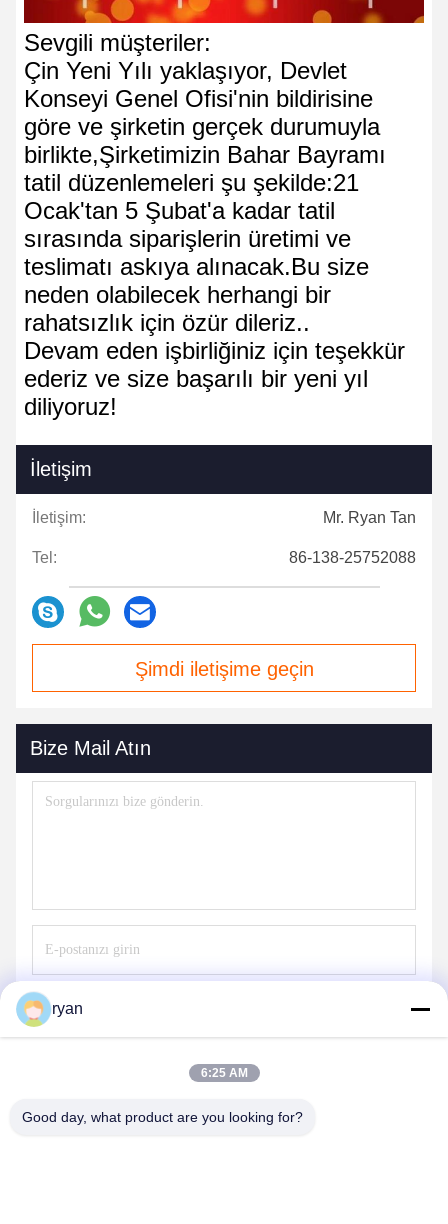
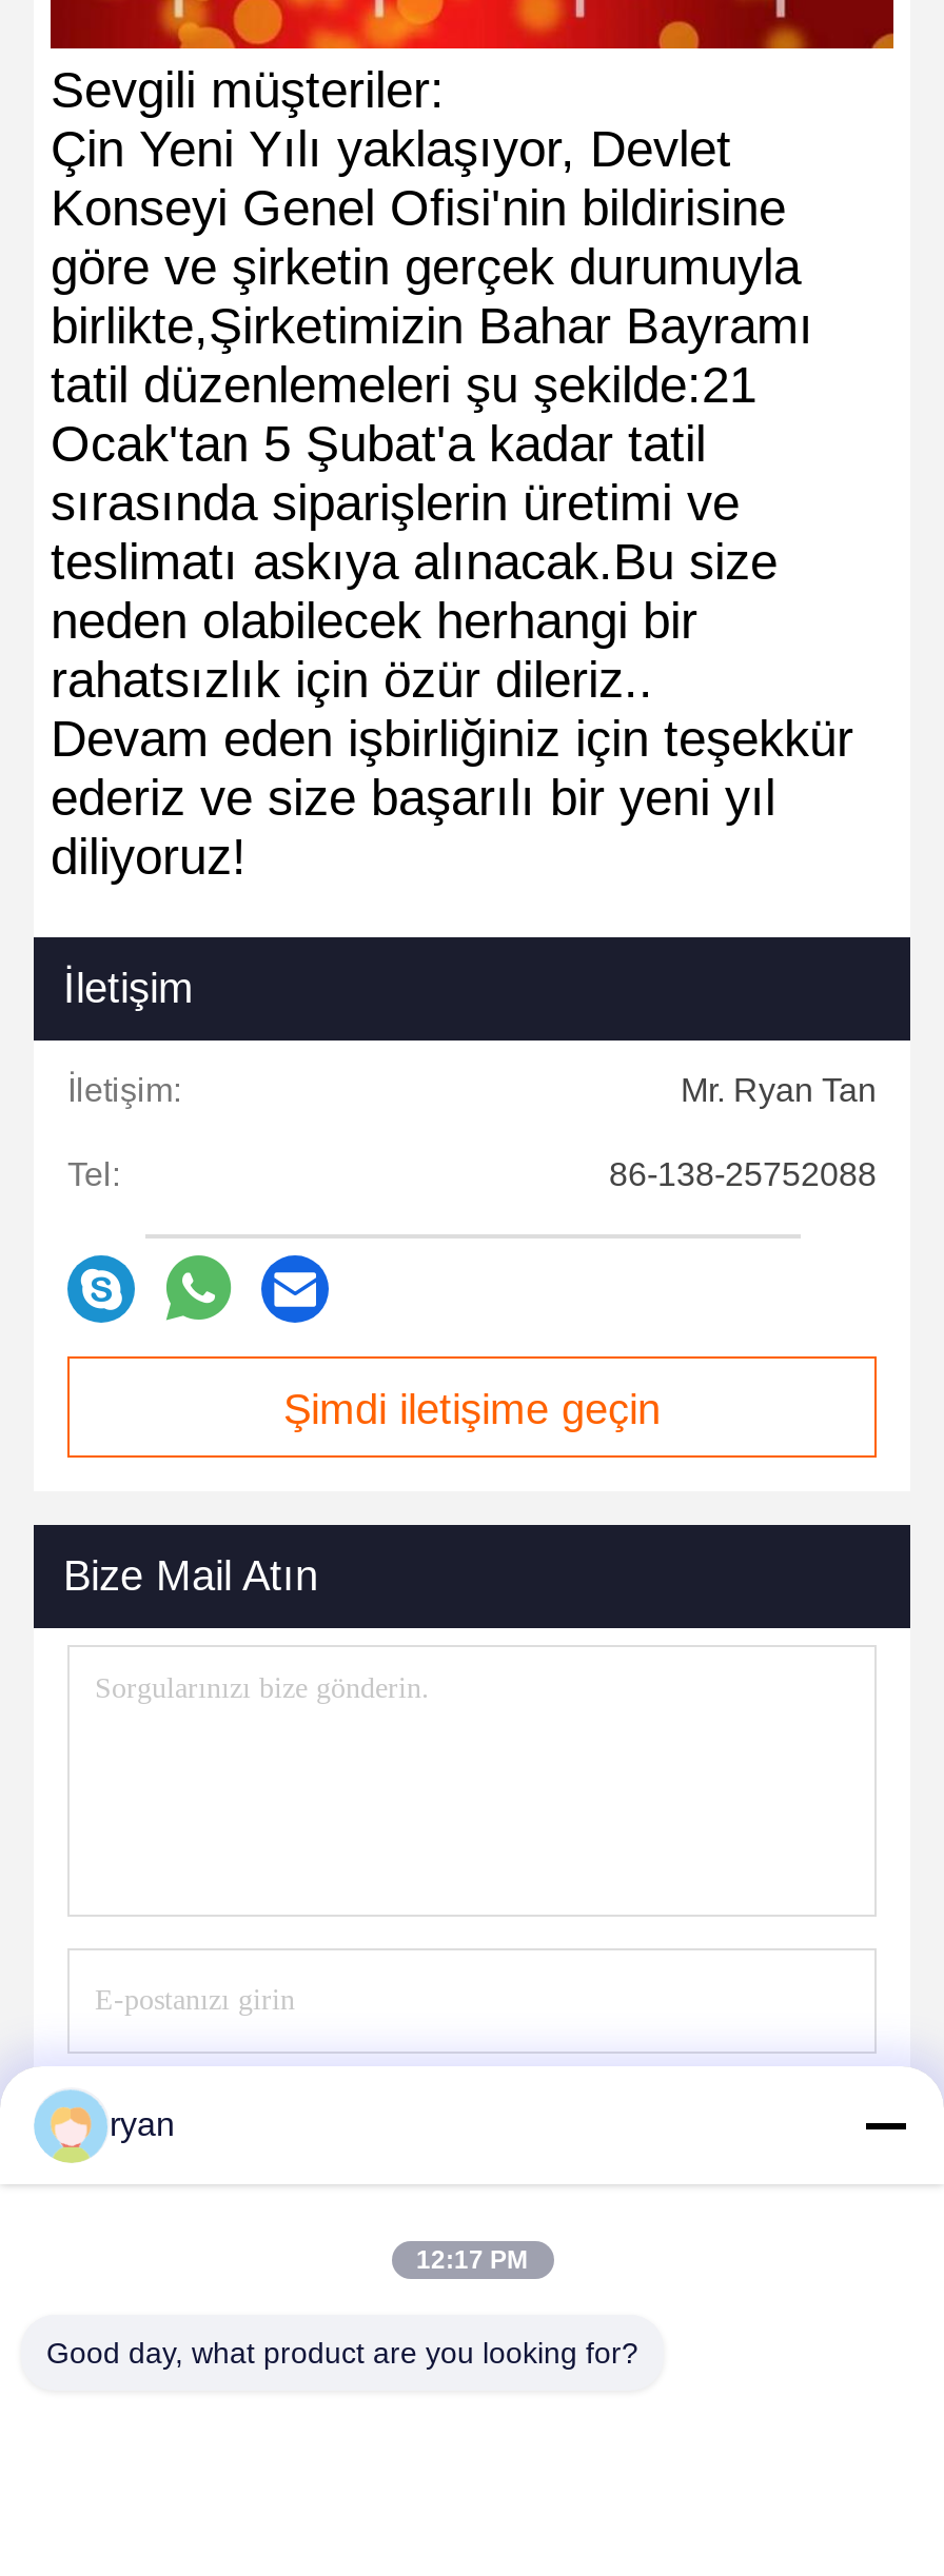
- 6:25 AM
+ 12:17 PM
